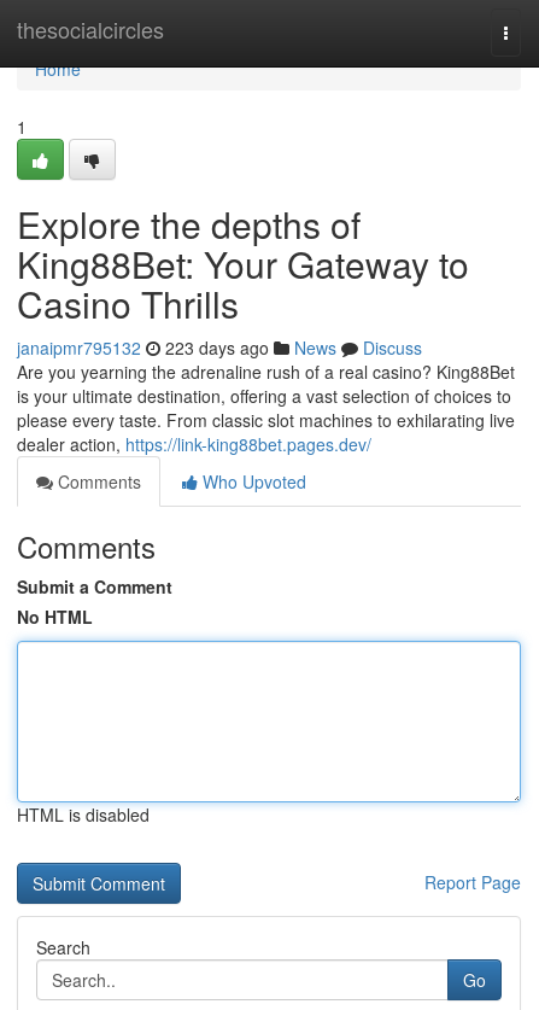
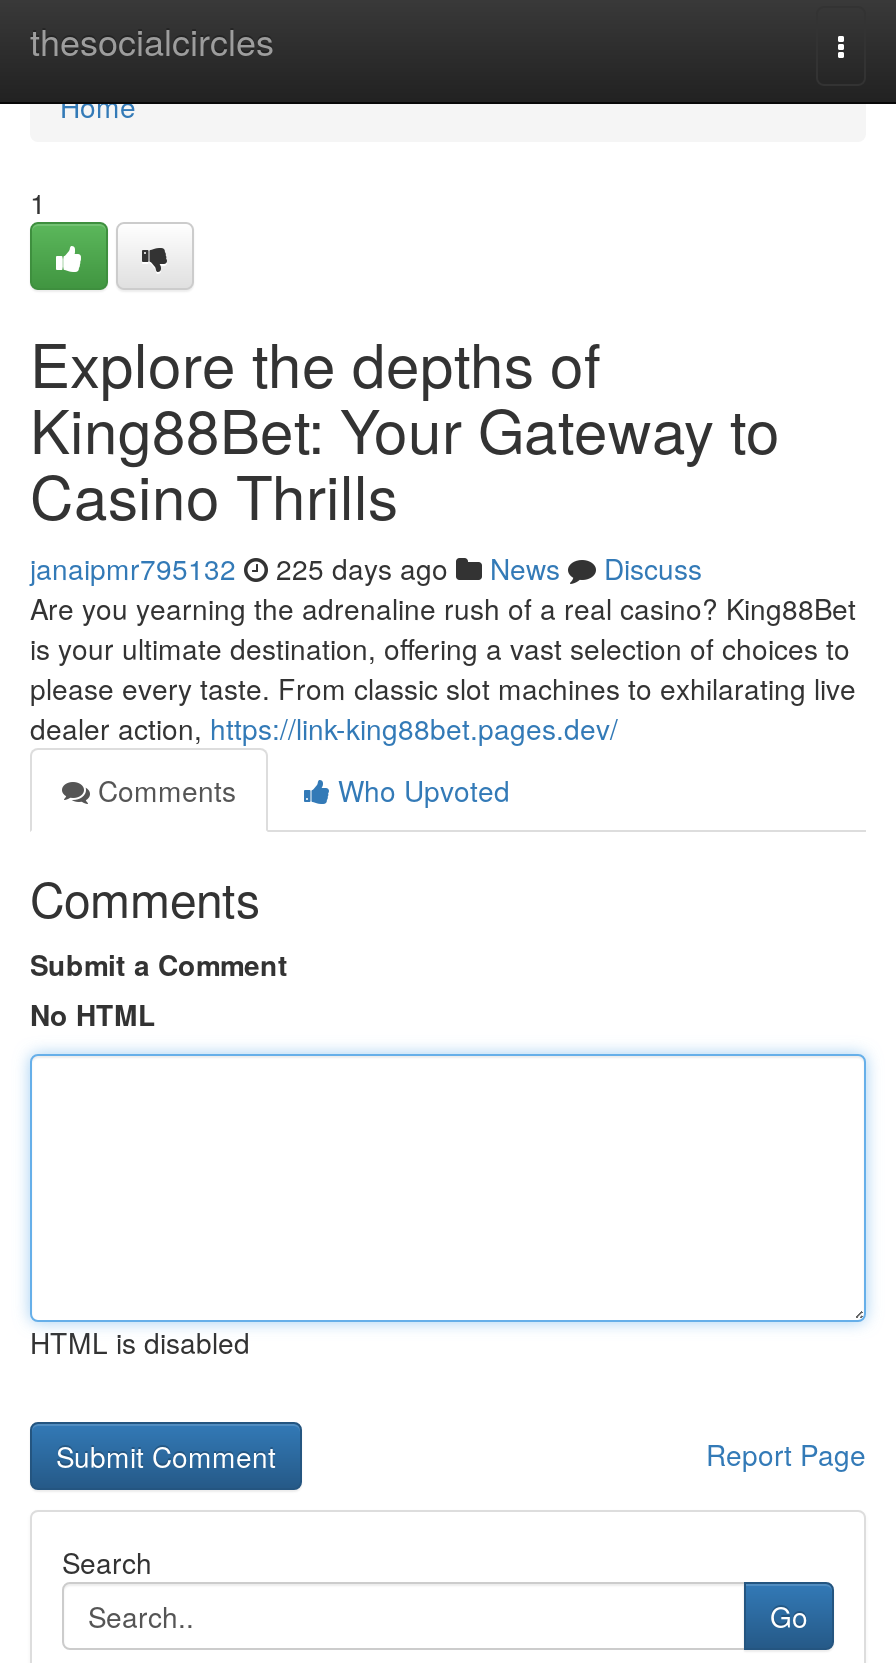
- janaipmr795132 223 days ago News Discuss
+ janaipmr795132 225 days ago News Discuss
